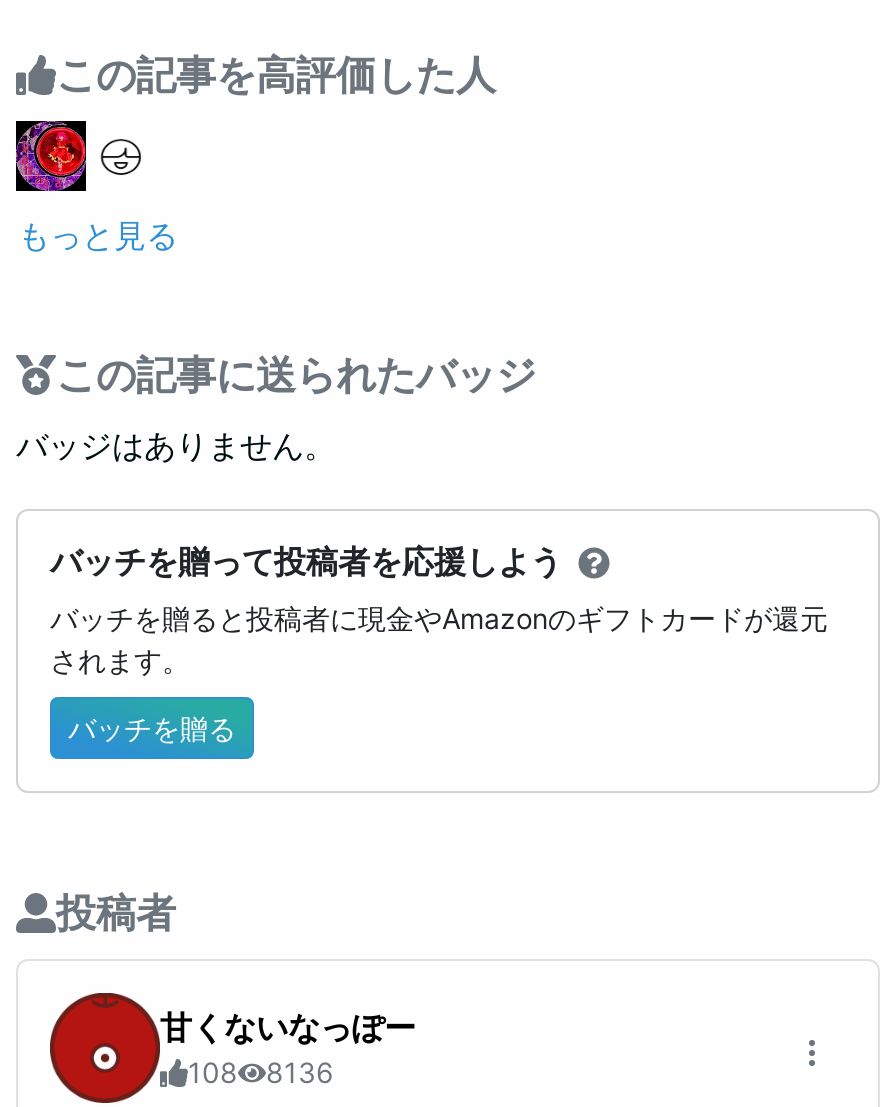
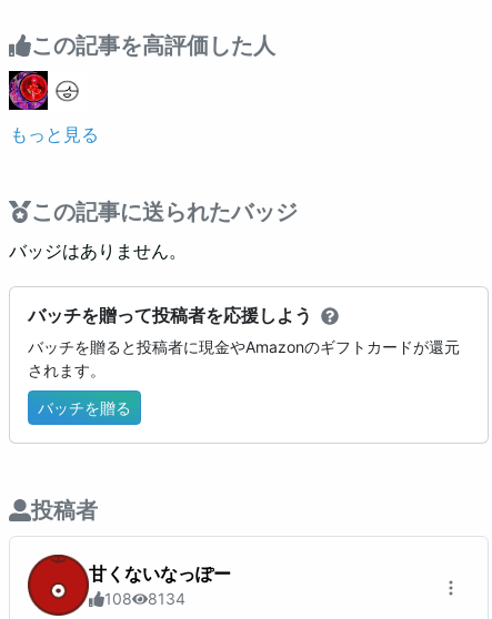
- 8136
+ 8134
